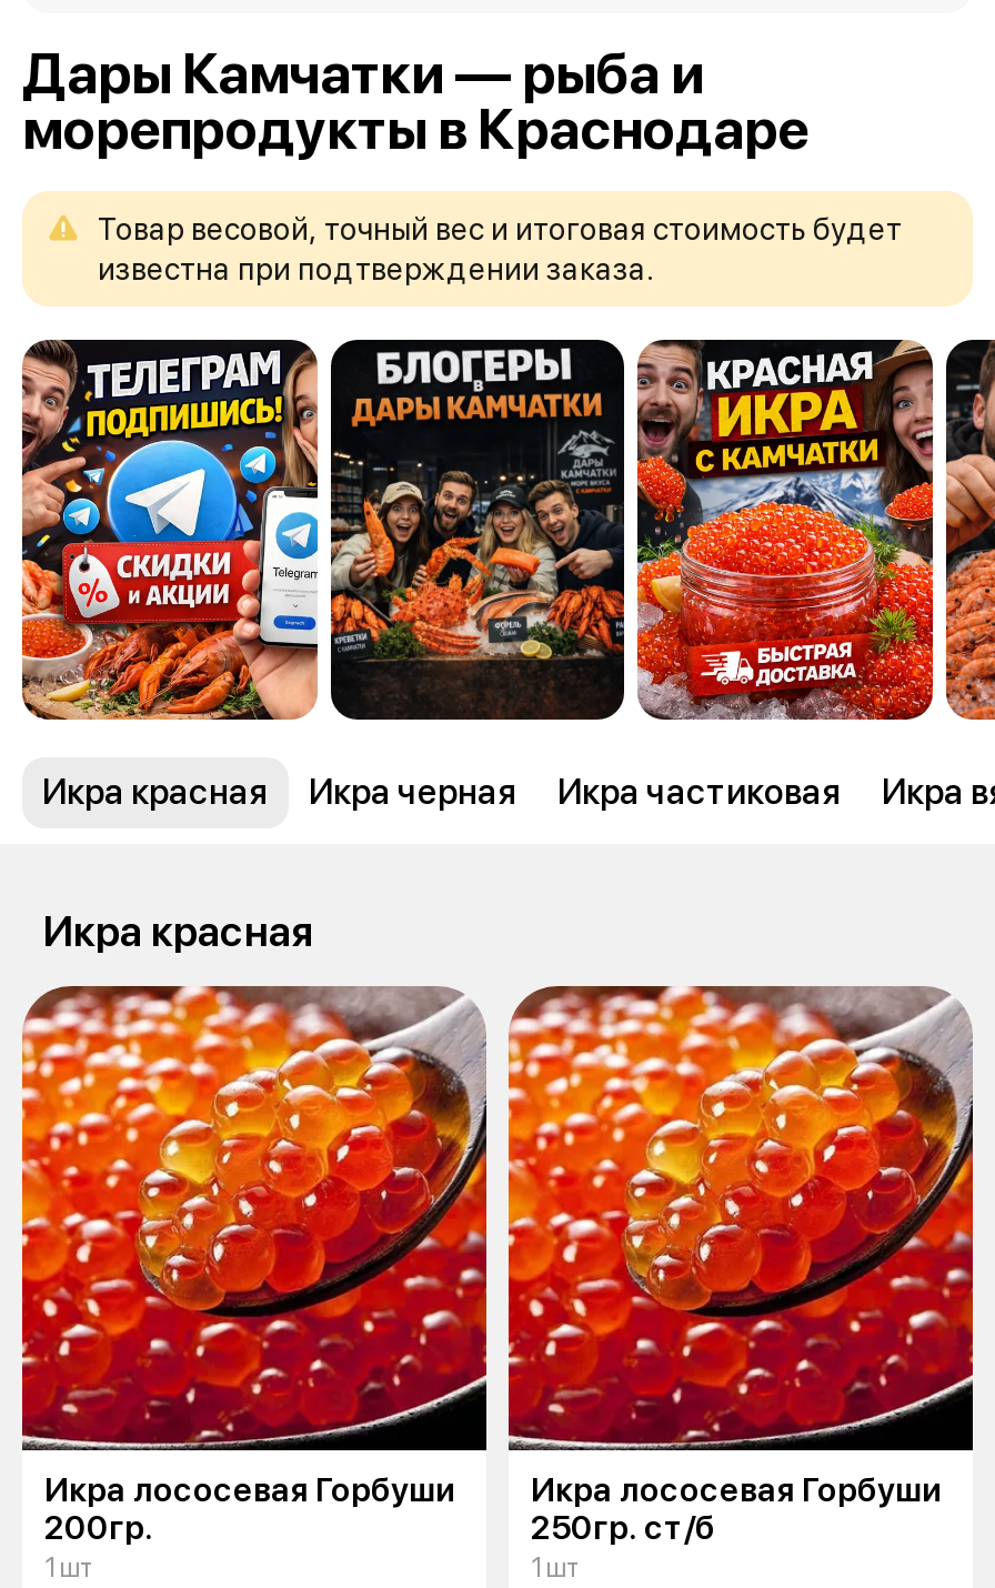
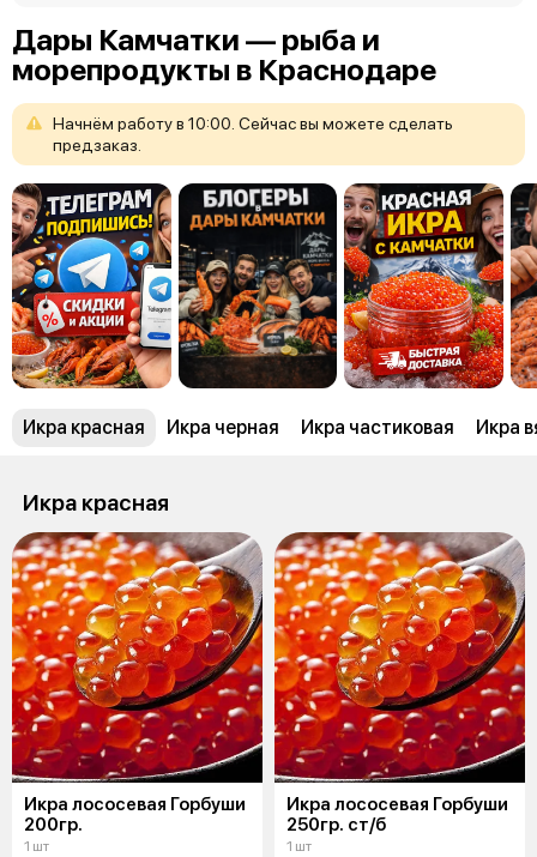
- Товар весовой, точный вес и итоговая стоимость будет
- известна при подтверждении заказа.
+ Начнём работу в 10:00. Сейчас вы можете сделать
+ предзаказ.
